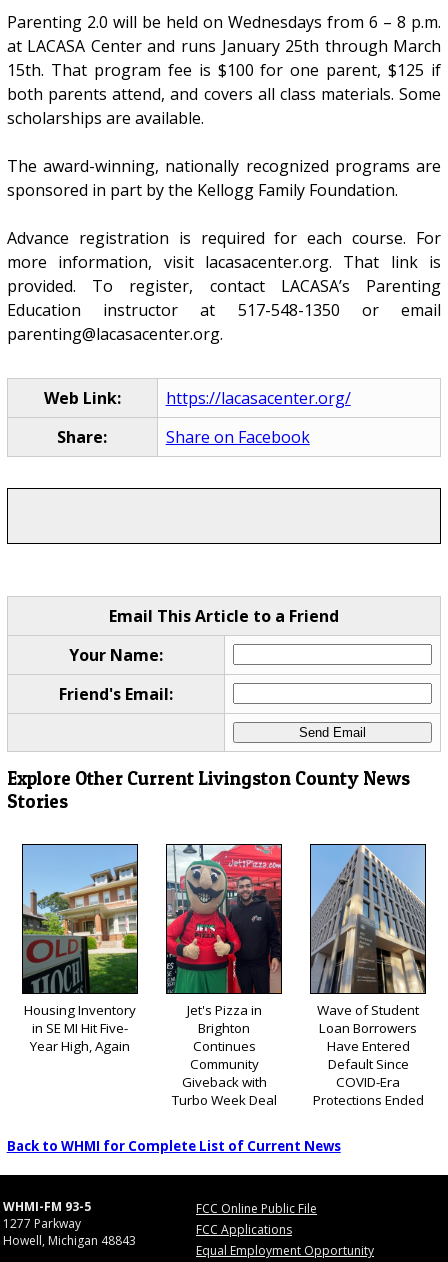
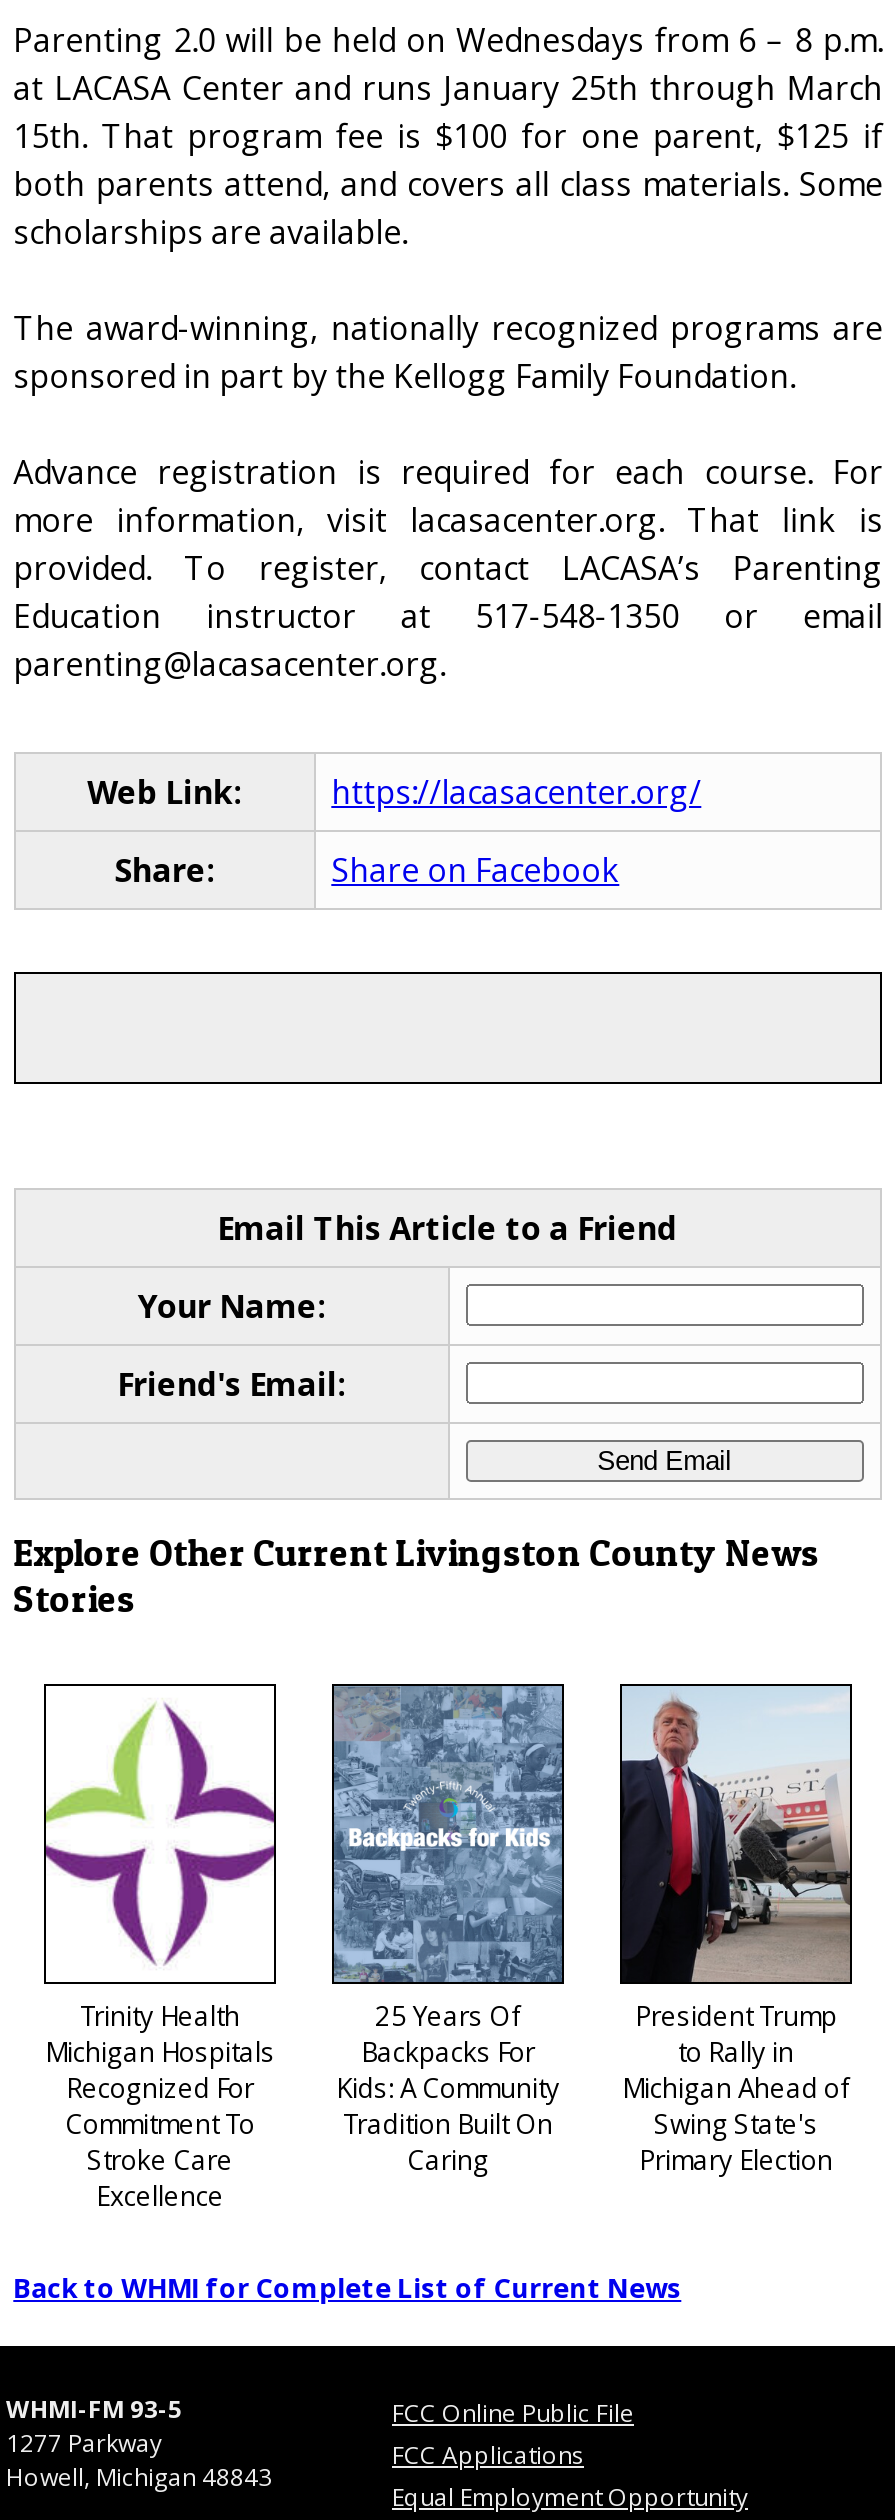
- [image]
- Housing Inventory
- in SE MI Hit Five-
- Year High, Again
+ [image]
+ Trinity Health
+ Michigan Hospitals
+ Recognized For
+ Commitment To
+ Stroke Care
+ Excellence

- [image]
- Jet's Pizza in
- Brighton
- Continues
- Community
- Giveback with
- Turbo Week Deal
+ [image]
+ 25 Years Of
+ Backpacks For
+ Kids: A Community
+ Tradition Built On
+ Caring

- [image]
- Wave of Student
- Loan Borrowers
- Have Entered
- Default Since
- COVID-Era
- Protections Ended
+ [image]
+ President Trump
+ to Rally in
+ Michigan Ahead of
+ Swing State's
+ Primary Election
